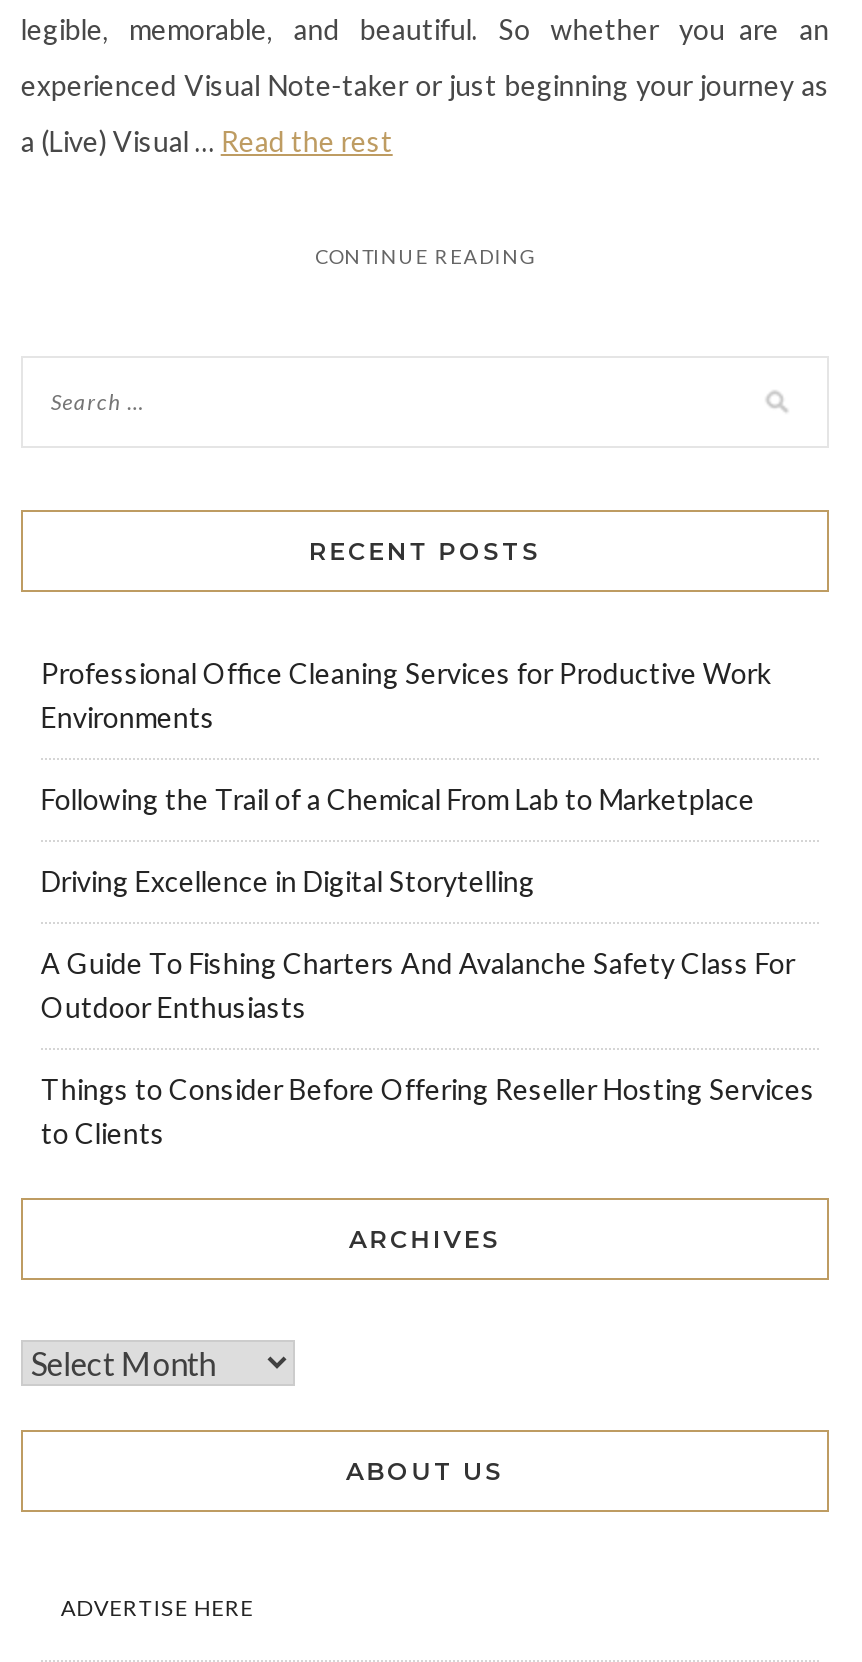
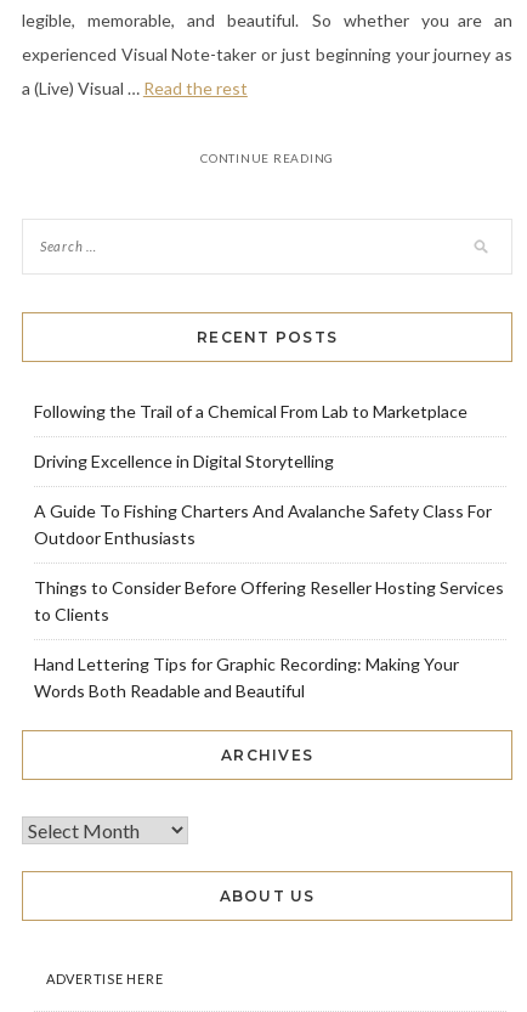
- Professional Office Cleaning Services for Productive Work
- Environments

moved up: Following the Trail of a Chemical From Lab to Marketplace | Driving Excellence in Digital Storytelling | A Guide To Fishing Charters And Avalanche Safety Class For | Outdoor Enthusiasts | Things to Consider Before Offering Reseller Hosting Services | to Clients

+ Hand Lettering Tips for Graphic Recording: Making Your
+ Words Both Readable and Beautiful
